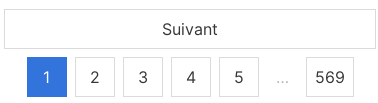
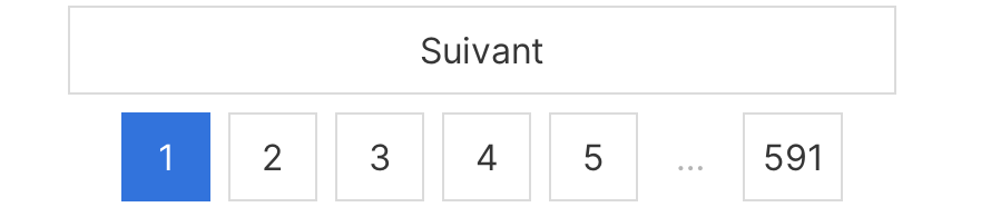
- 569
+ 591
